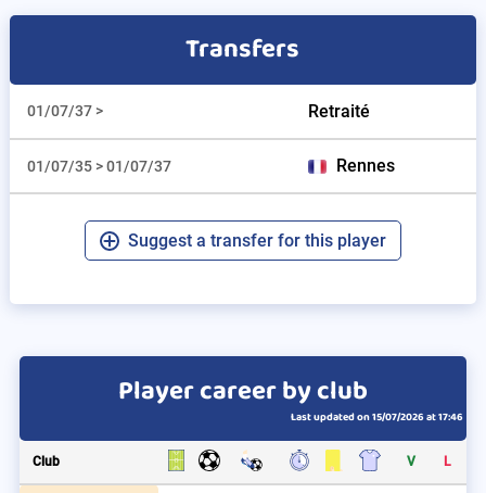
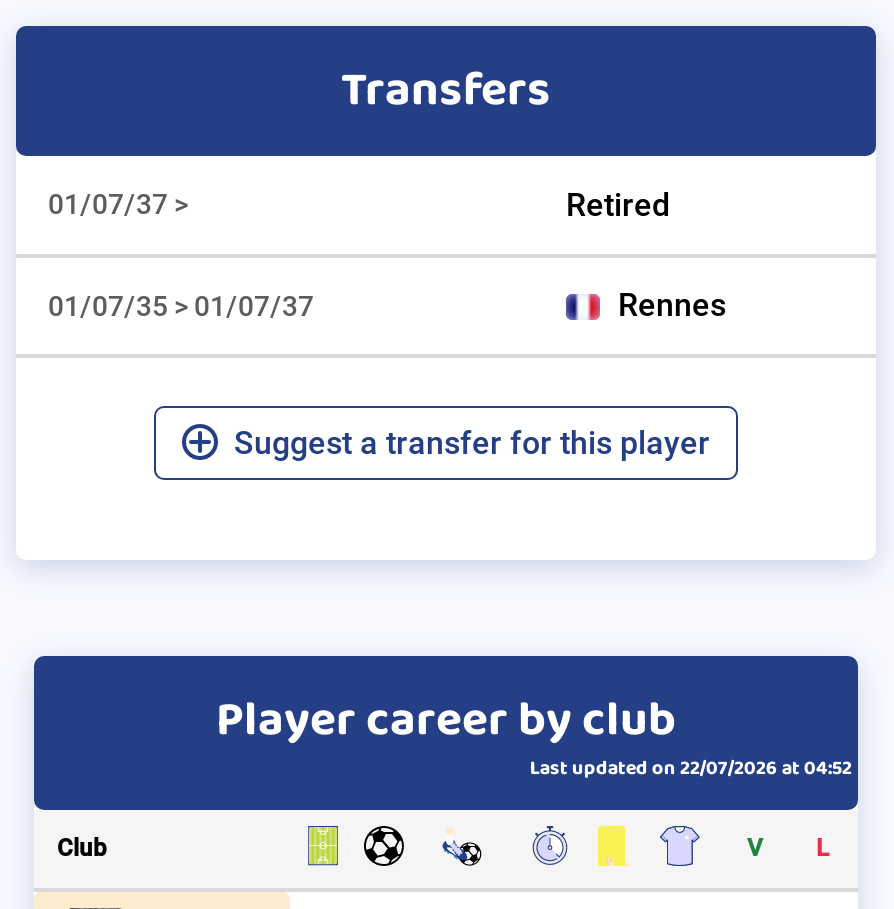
- Retraité
+ Retired

- Last updated on 15/07/2026 at 17:46
+ Last updated on 22/07/2026 at 04:52
